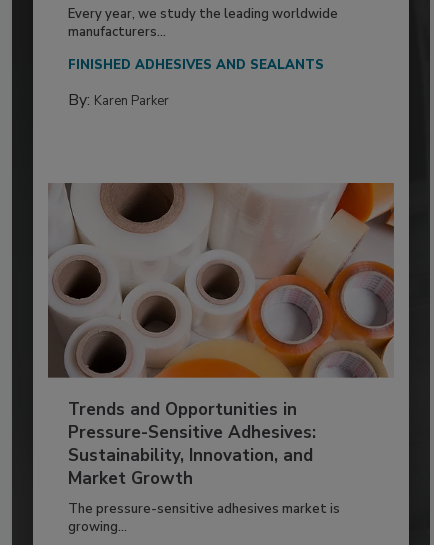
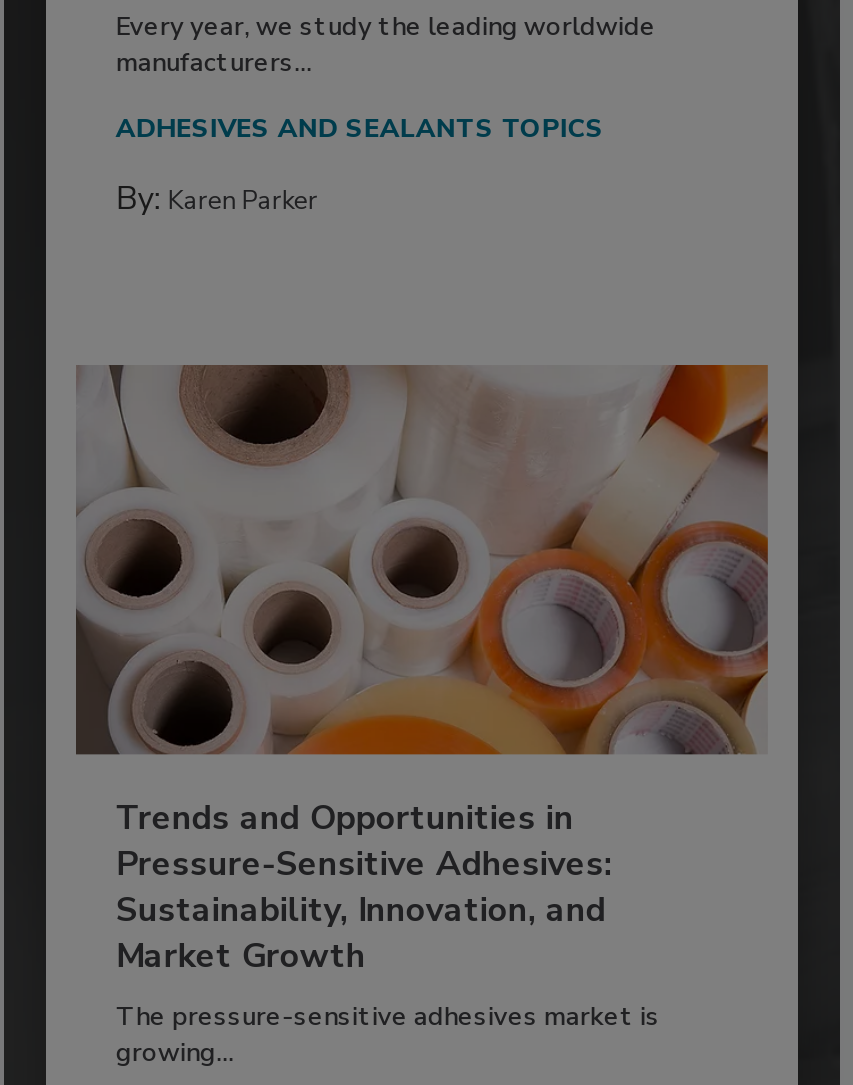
- FINISHED ADHESIVES AND SEALANTS
+ ADHESIVES AND SEALANTS TOPICS
